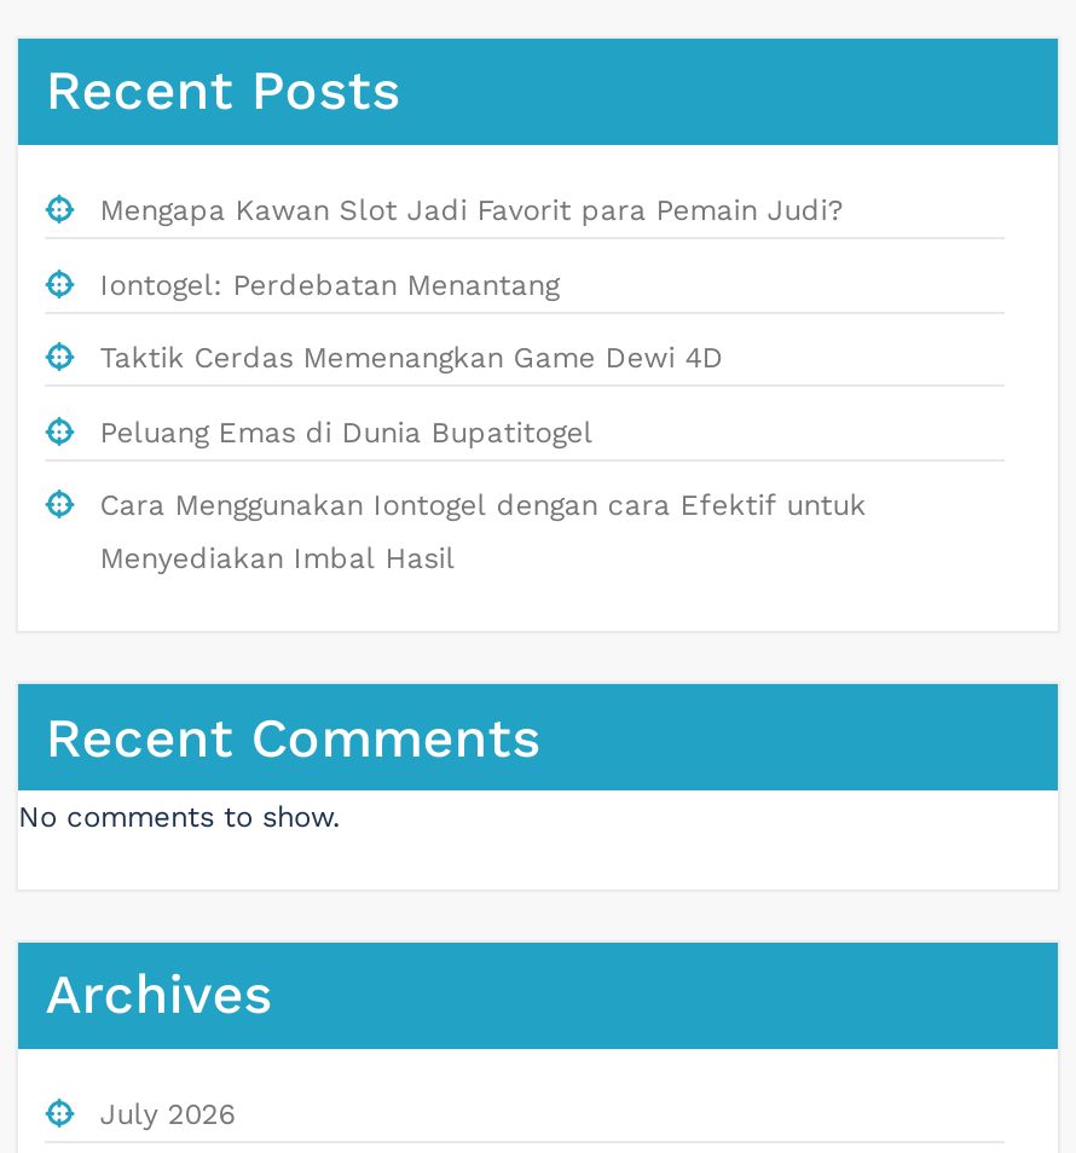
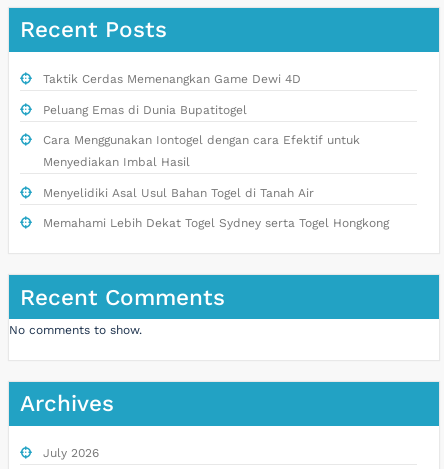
- Mengapa Kawan Slot Jadi Favorit para Pemain Judi?
- Iontogel: Perdebatan Menantang

moved up: Taktik Cerdas Memenangkan Game Dewi 4D | Peluang Emas di Dunia Bupatitogel | Cara Menggunakan Iontogel dengan cara Efektif untuk | Menyediakan Imbal Hasil

+ Menyelidiki Asal Usul Bahan Togel di Tanah Air
+ Memahami Lebih Dekat Togel Sydney serta Togel Hongkong
